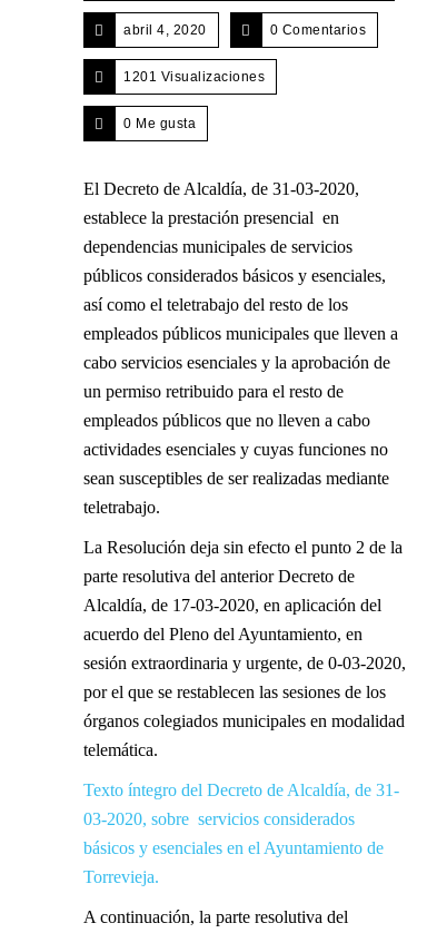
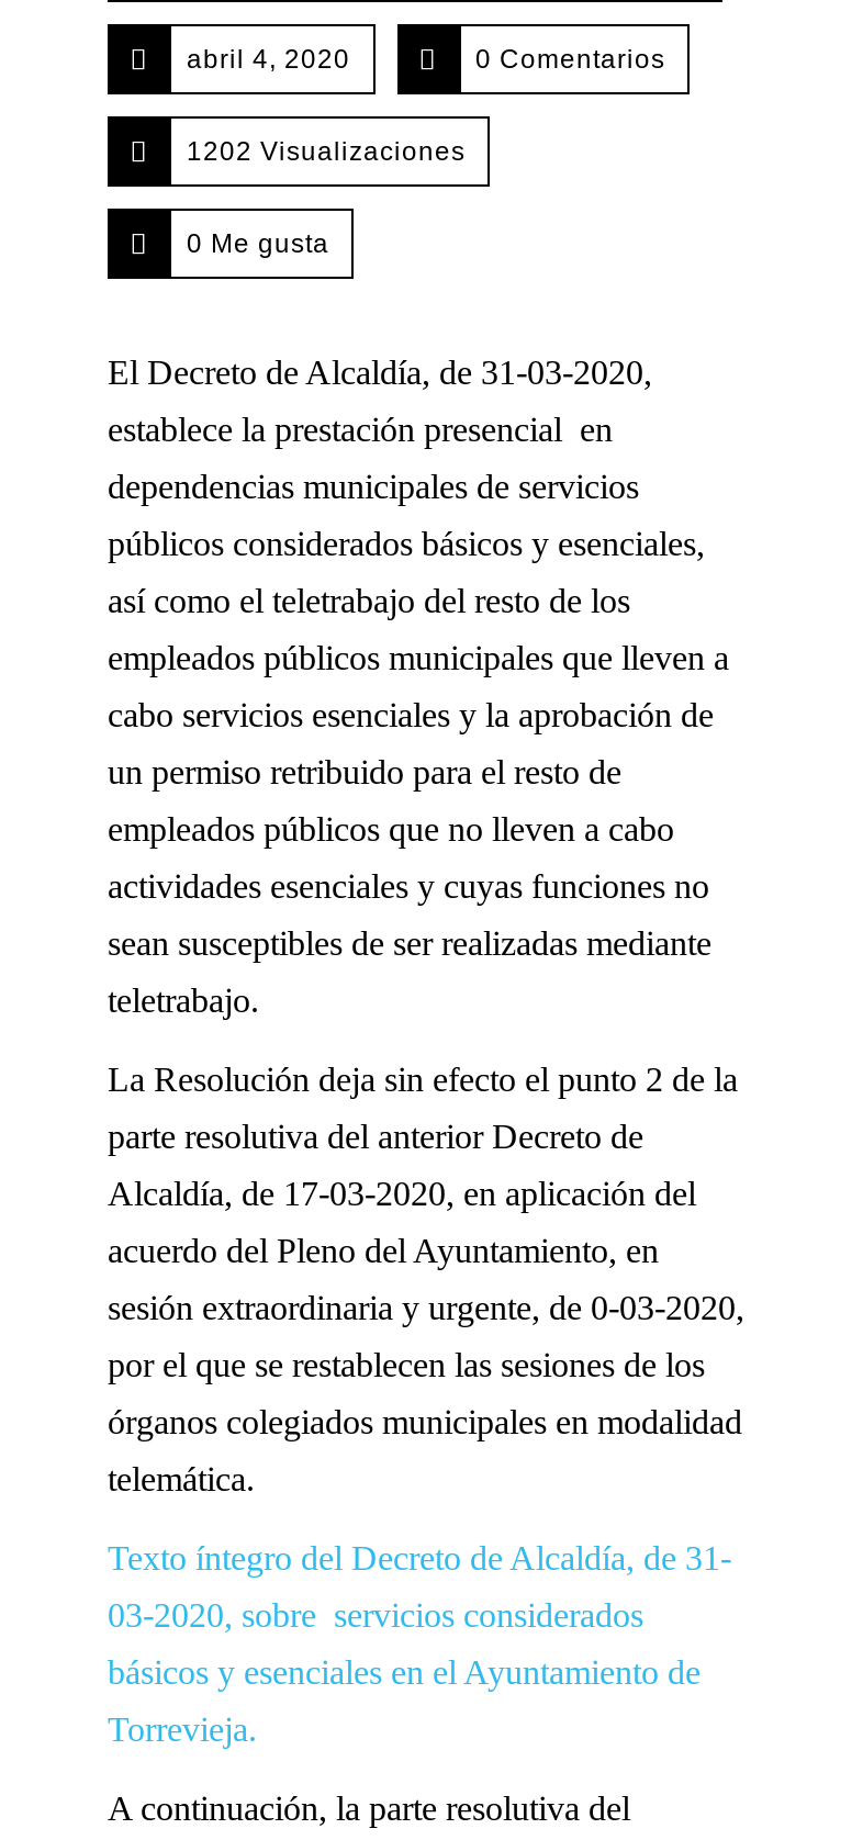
- 1201 Visualizaciones
+ 1202 Visualizaciones
